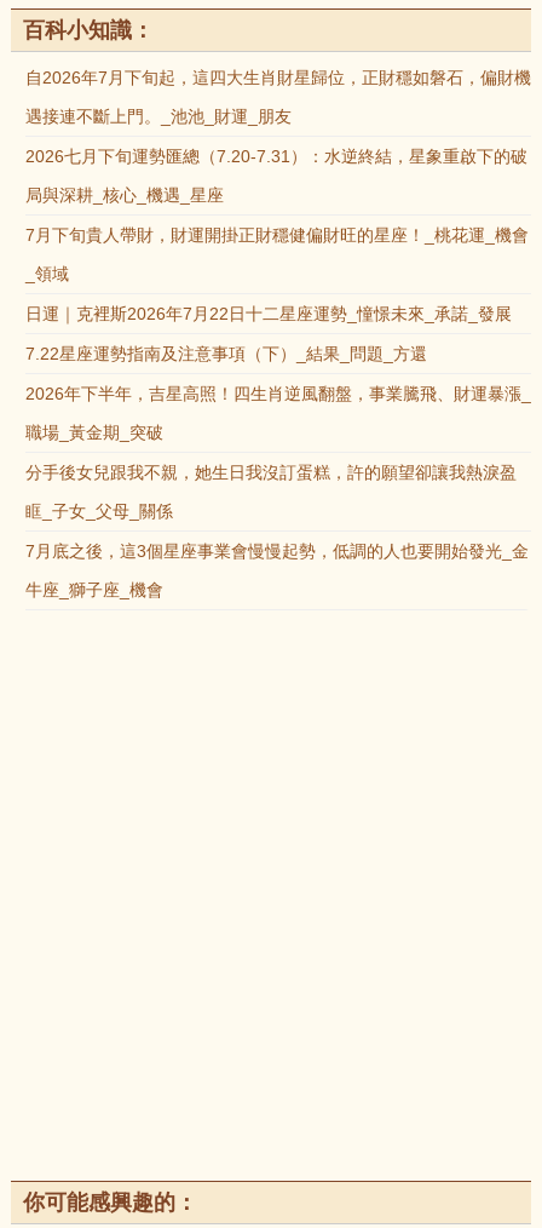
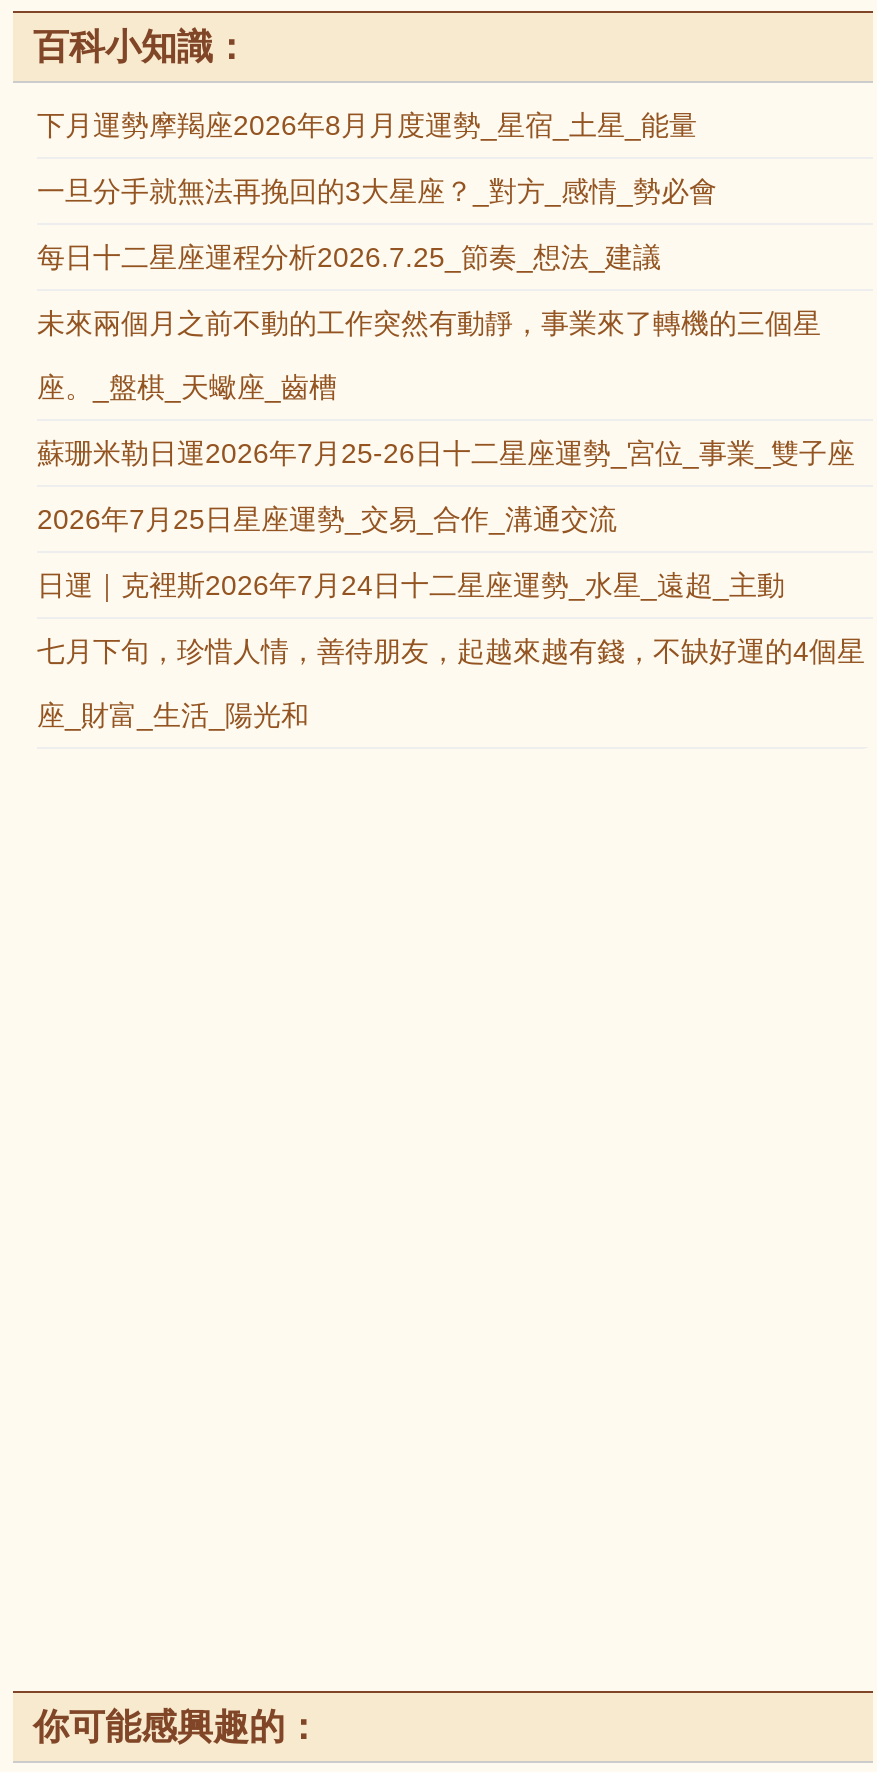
- 自2026年7月下旬起，這四大生肖財星歸位，正財穩如磐石，偏財機
- 遇接連不斷上門。_池池_財運_朋友
- 2026七月下旬運勢匯總（7.20-7.31）：水逆終結，星象重啟下的破
- 局與深耕_核心_機遇_星座
- 7月下旬貴人帶財，財運開掛正財穩健偏財旺的星座！_桃花運_機會
- _領域
- 日運｜克裡斯2026年7月22日十二星座運勢_憧憬未來_承諾_發展
- 7.22星座運勢指南及注意事項（下）_結果_問題_方還
- 2026年下半年，吉星高照！四生肖逆風翻盤，事業騰飛、財運暴漲_
- 職場_黃金期_突破
- 分手後女兒跟我不親，她生日我沒訂蛋糕，許的願望卻讓我熱淚盈
- 眶_子女_父母_關係
- 7月底之後，這3個星座事業會慢慢起勢，低調的人也要開始發光_金
- 牛座_獅子座_機會
+ 下月運勢摩羯座2026年8月月度運勢_星宿_土星_能量
+ 一旦分手就無法再挽回的3大星座？_對方_感情_勢必會
+ 每日十二星座運程分析2026.7.25_節奏_想法_建議
+ 未來兩個月之前不動的工作突然有動靜，事業來了轉機的三個星
+ 座。_盤棋_天蠍座_齒槽
+ 蘇珊米勒日運2026年7月25-26日十二星座運勢_宮位_事業_雙子座
+ 2026年7月25日星座運勢_交易_合作_溝通交流
+ 日運｜克裡斯2026年7月24日十二星座運勢_水星_遠超_主動
+ 七月下旬，珍惜人情，善待朋友，起越來越有錢，不缺好運的4個星
+ 座_財富_生活_陽光和
